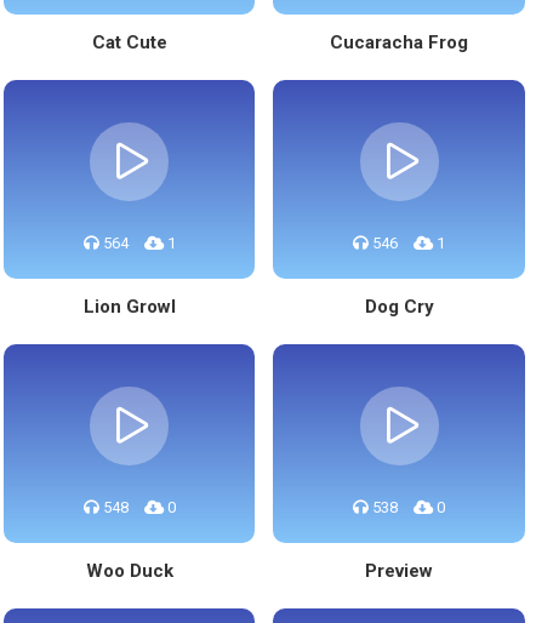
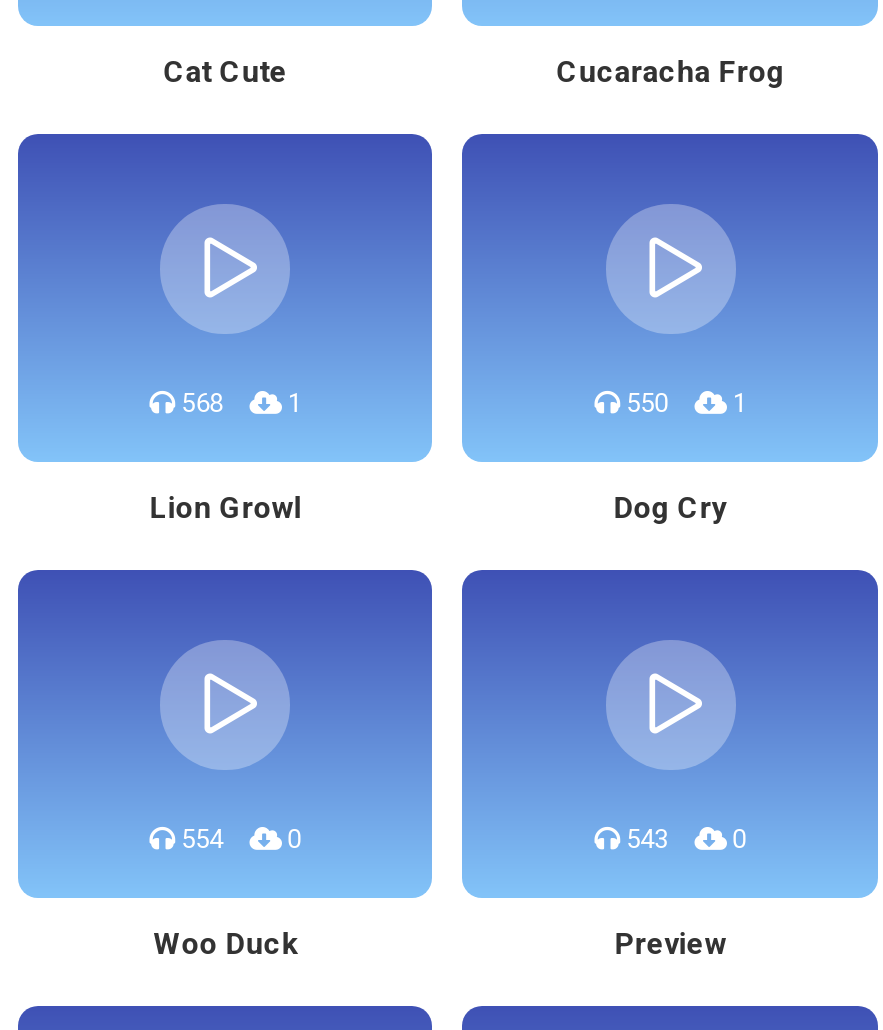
- 564 1
+ 568 1

- 546 1
+ 550 1

- 548 0
+ 554 0

- 538 0
+ 543 0
